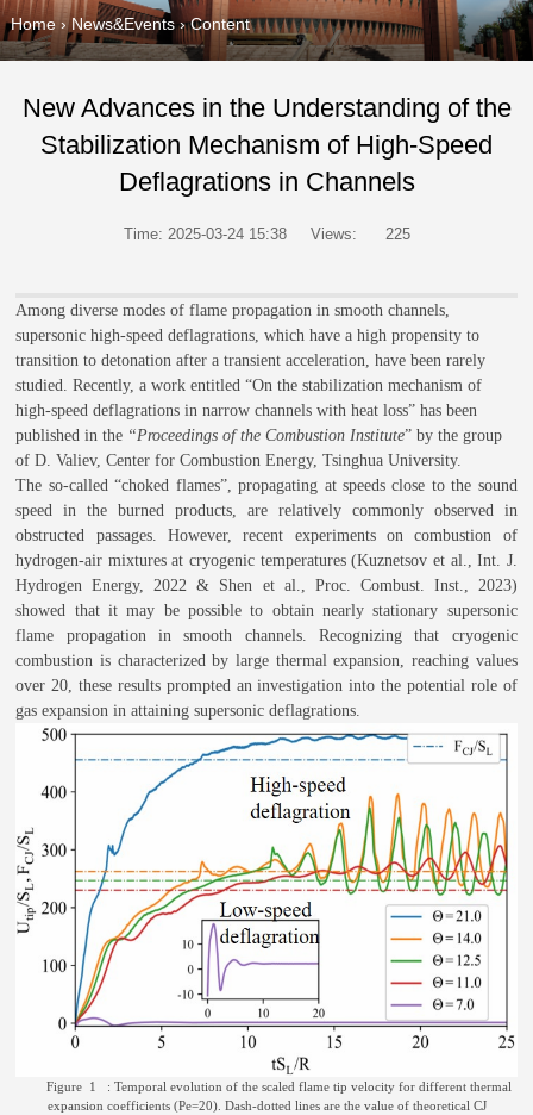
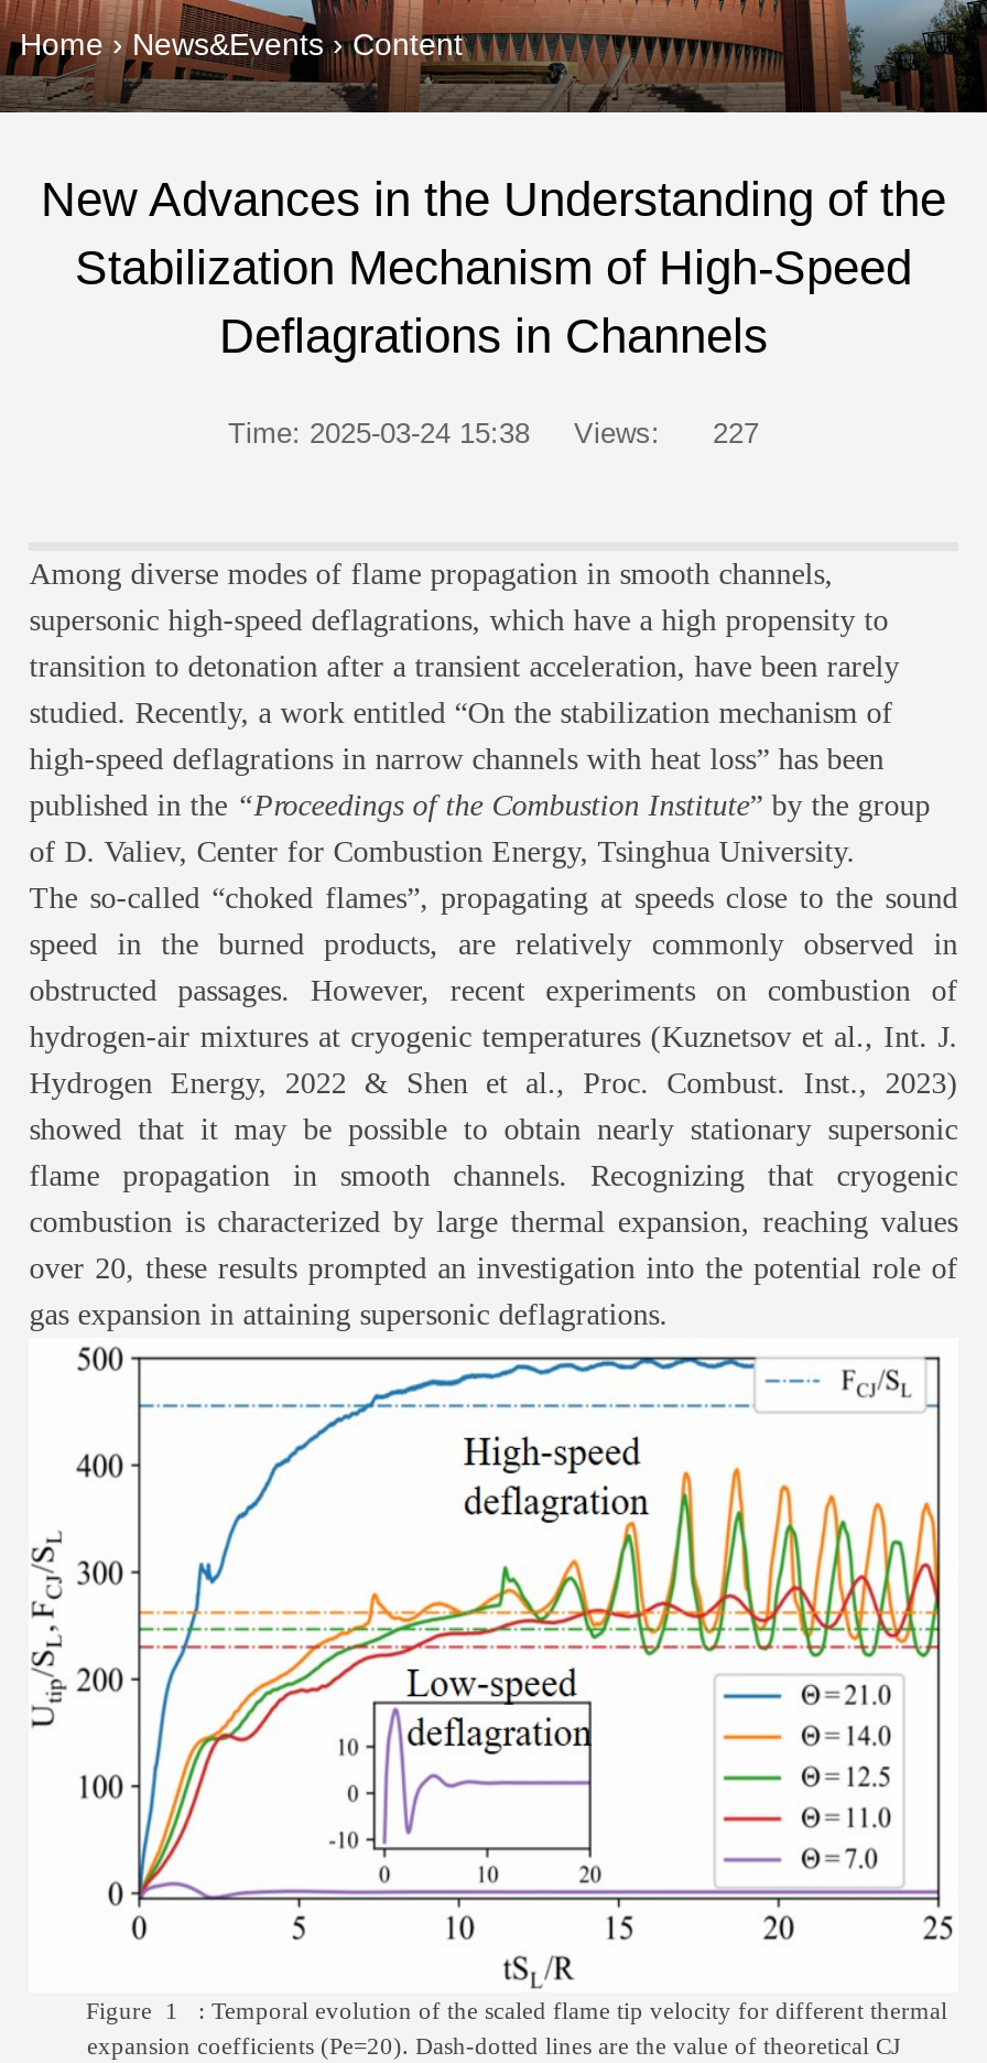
- Time: 2025-03-24 15:38 Views: 225
+ Time: 2025-03-24 15:38 Views: 227
